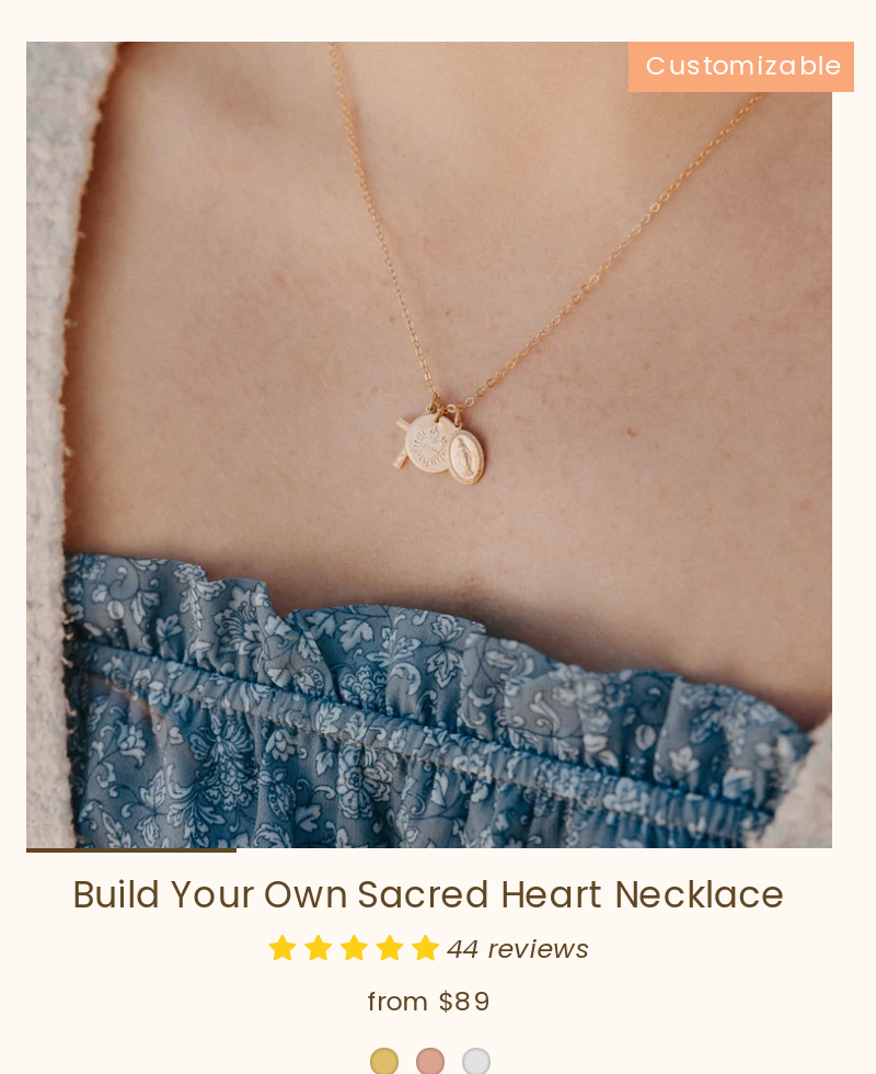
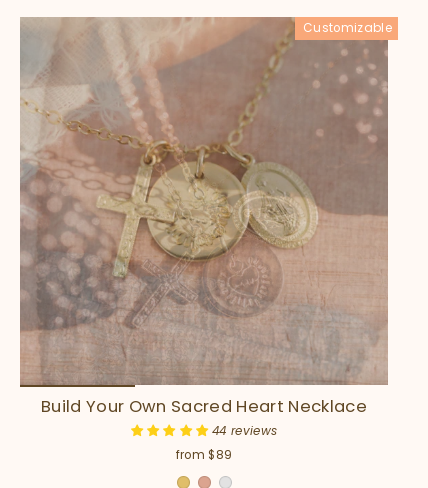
- [image]
+ [image]
